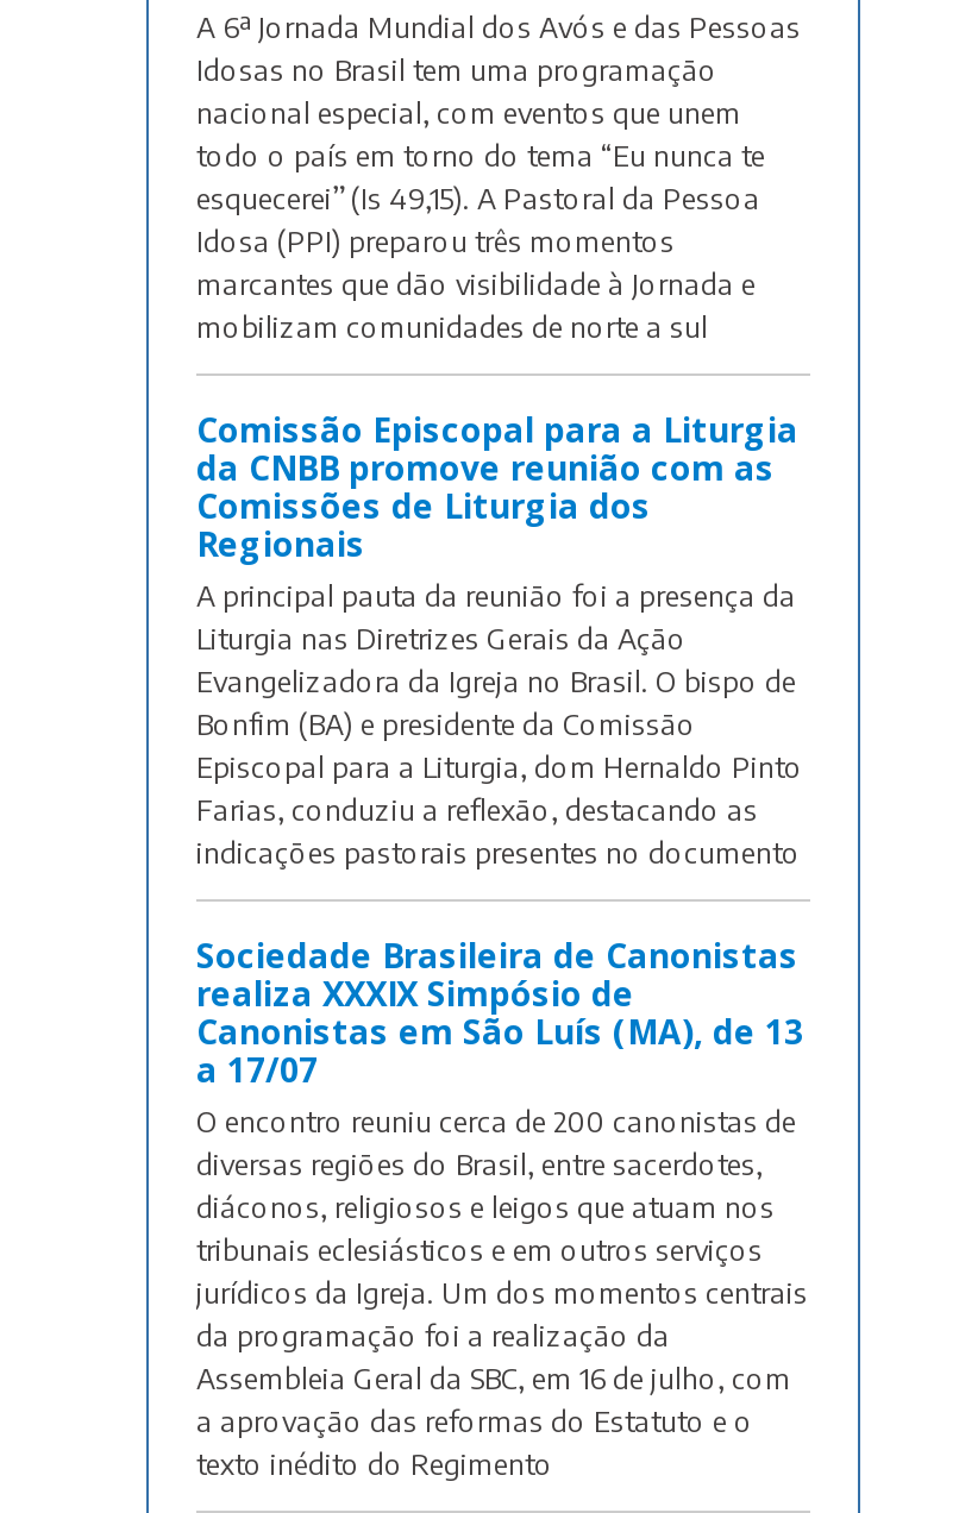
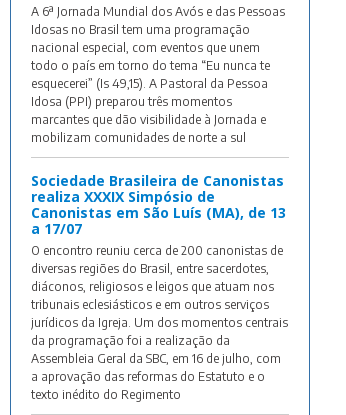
- Comissão Episcopal para a Liturgia
- da CNBB promove reunião com as
- Comissões de Liturgia dos
- Regionais
- A principal pauta da reunião foi a presença da
- Liturgia nas Diretrizes Gerais da Ação
- Evangelizadora da Igreja no Brasil. O bispo de
- Bonfim (BA) e presidente da Comissão
- Episcopal para a Liturgia, dom Hernaldo Pinto
- Farias, conduziu a reflexão, destacando as
- indicações pastorais presentes no documento
